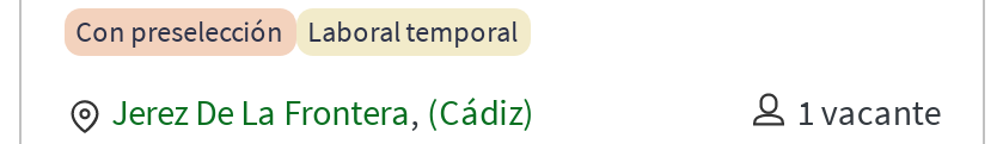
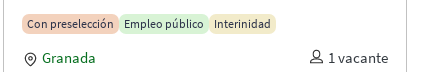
- Laboral temporal
+ Empleo público
+ Interinidad

- Jerez De La Frontera, (Cádiz)
+ Granada
